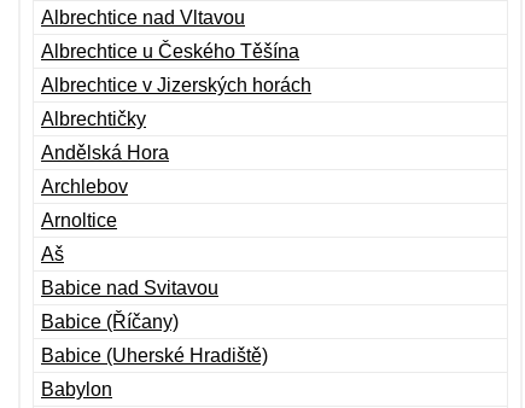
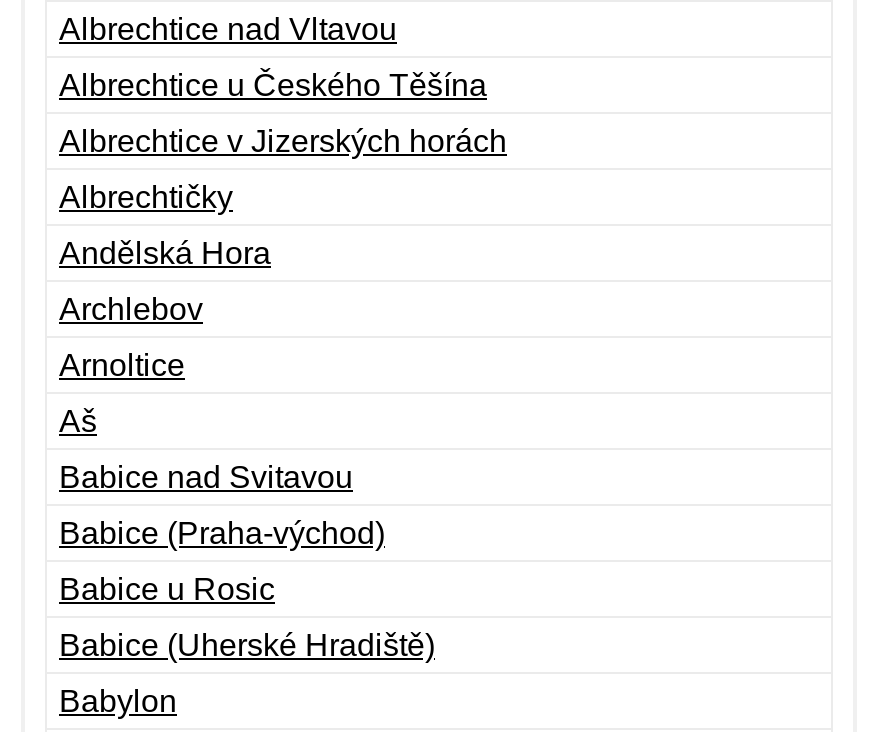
- Babice (Říčany)
+ Babice (Praha-východ)
+ Babice u Rosic
